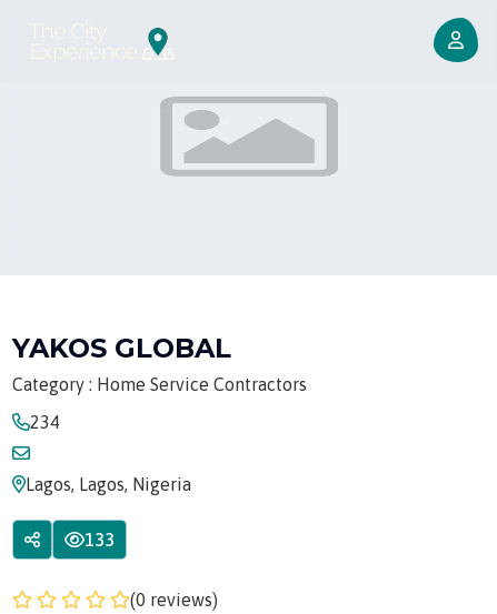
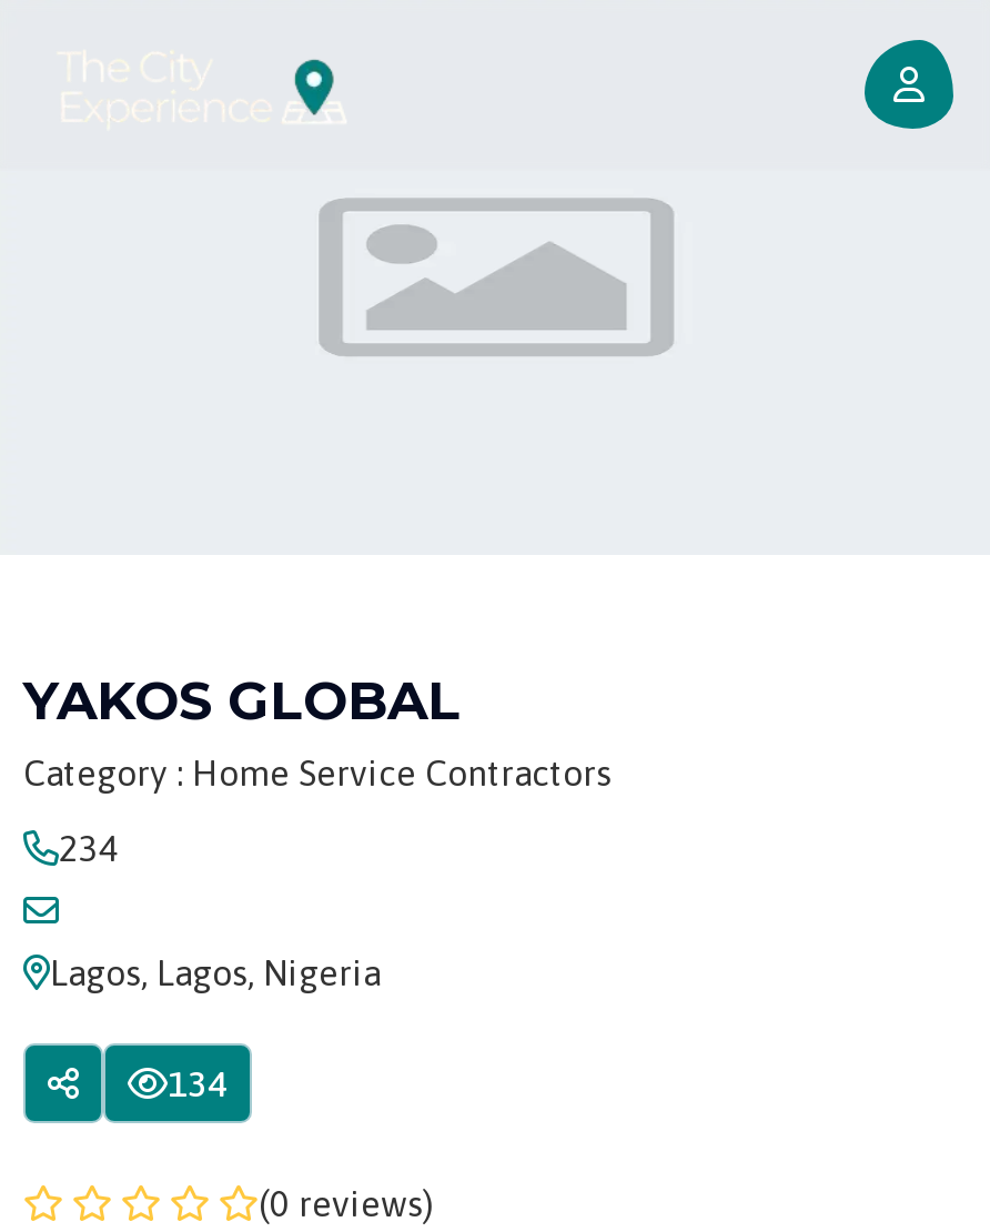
- 133
+ 134
